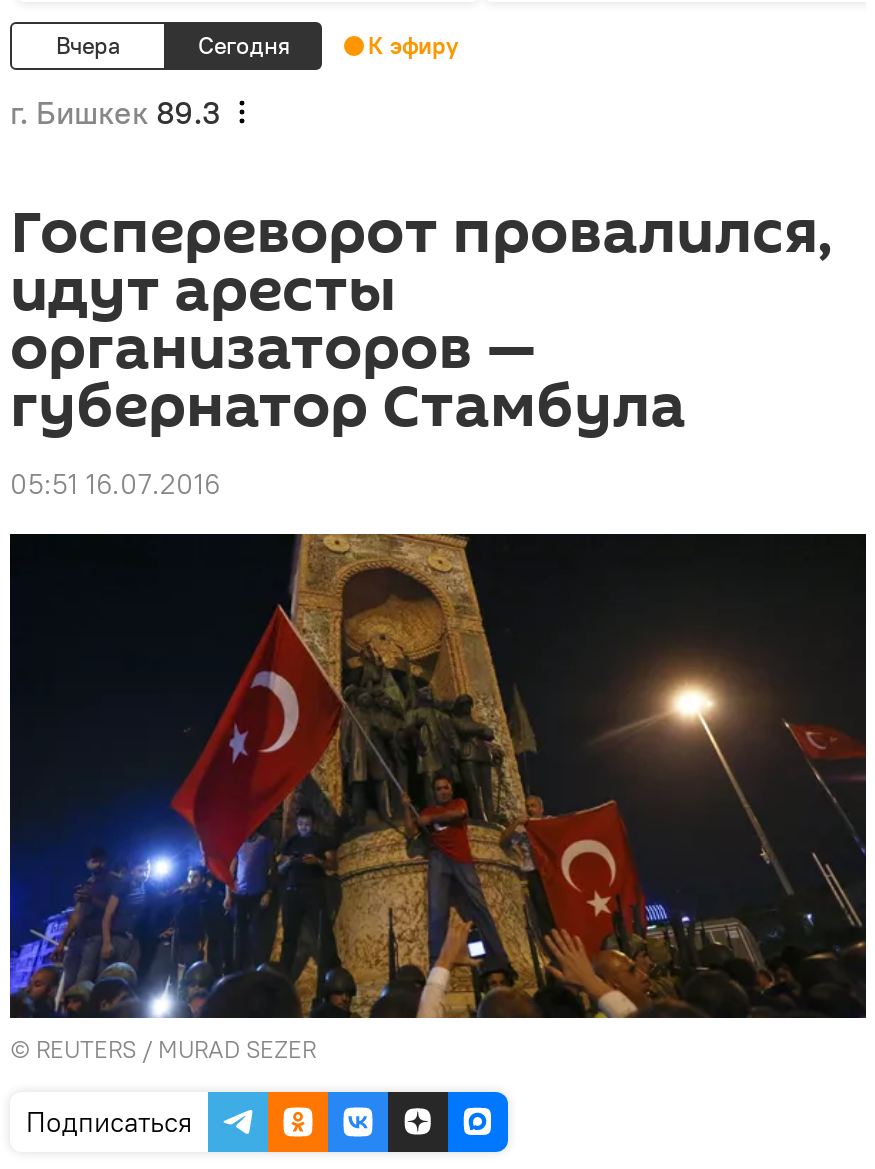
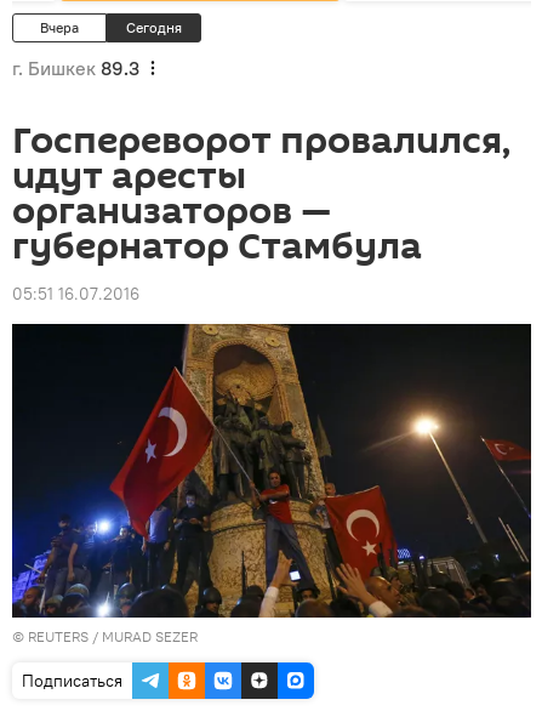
- К эфиру
